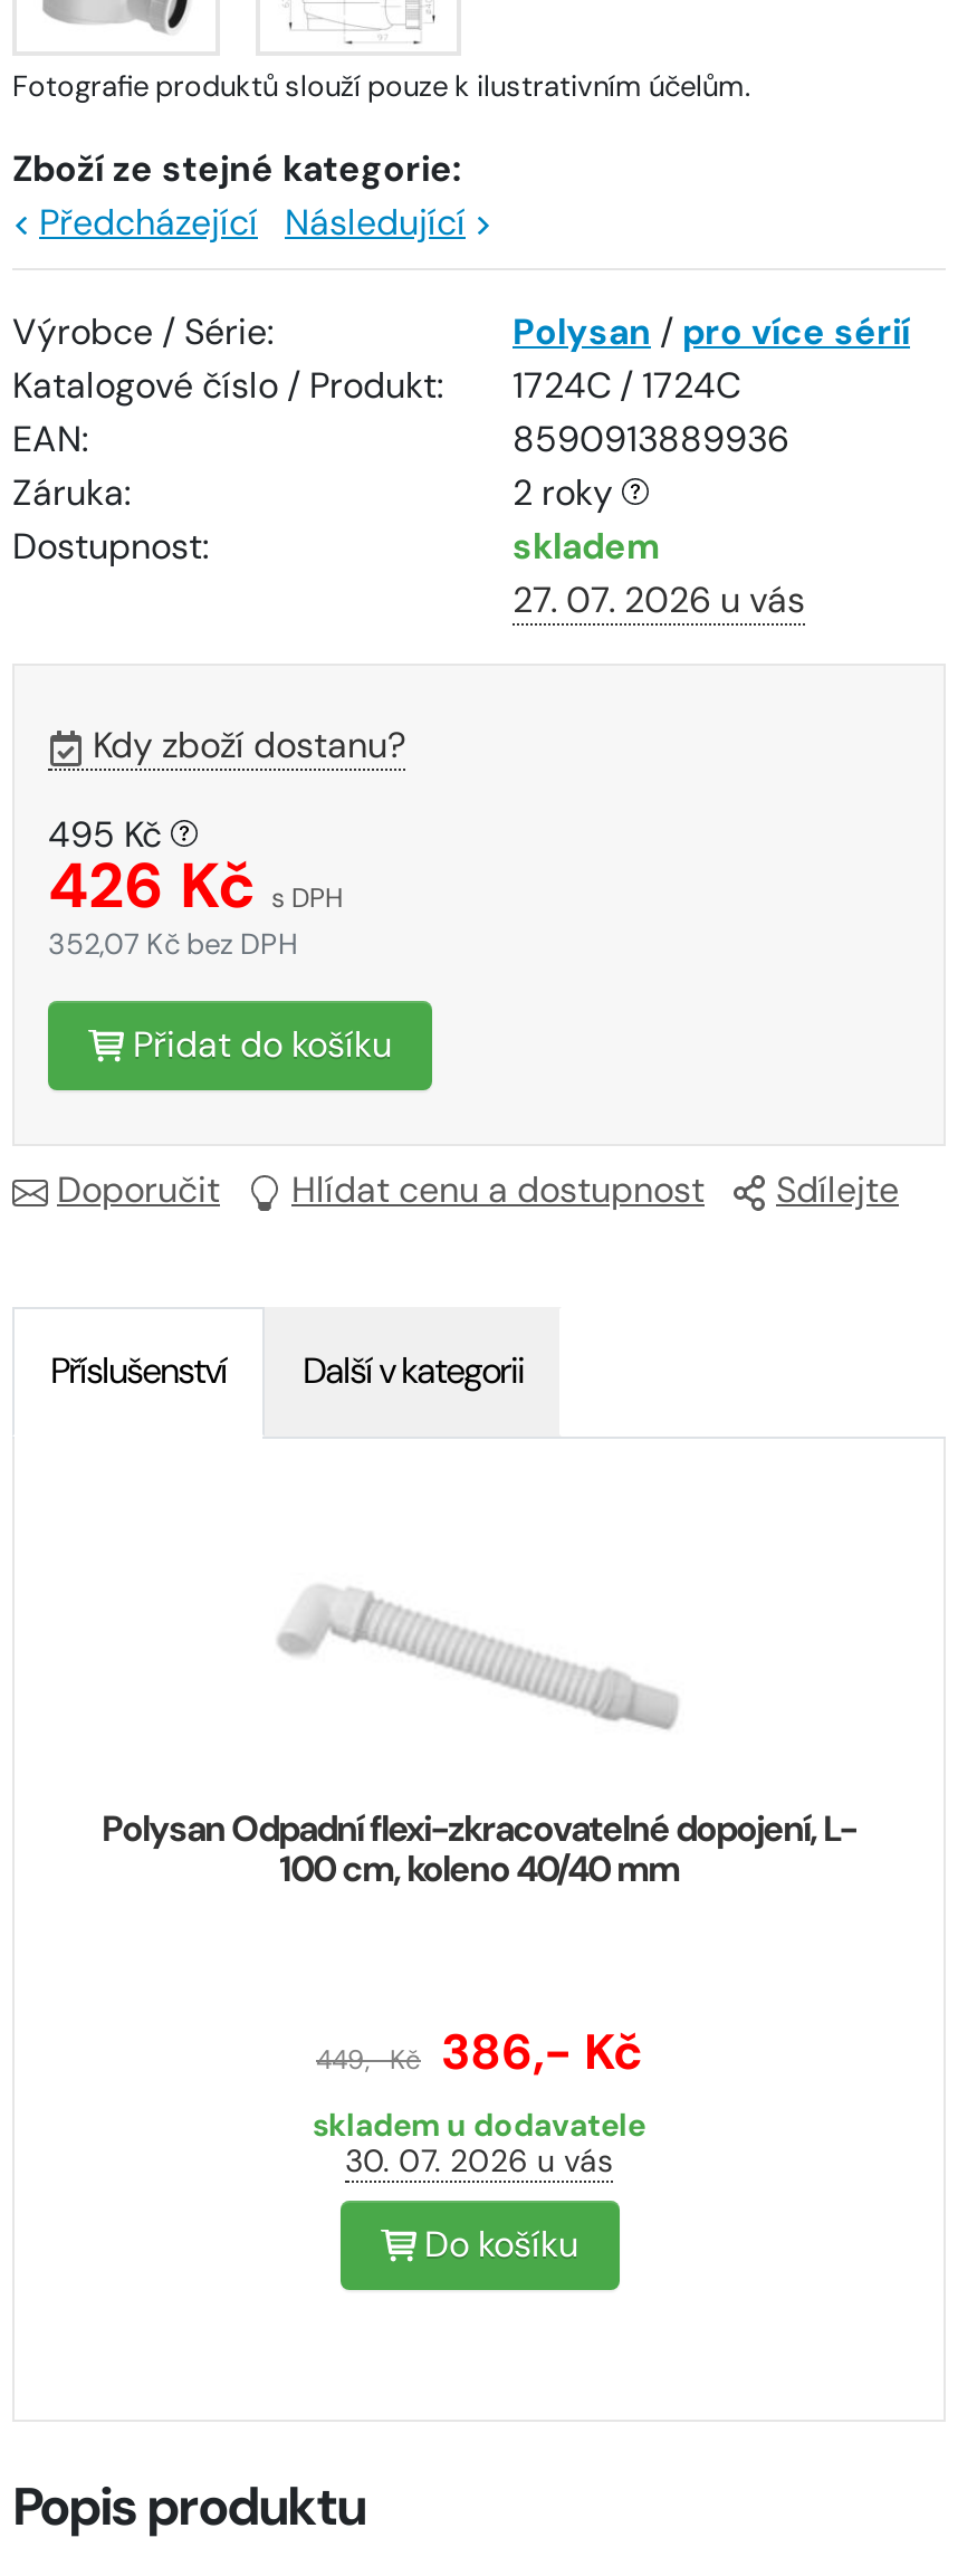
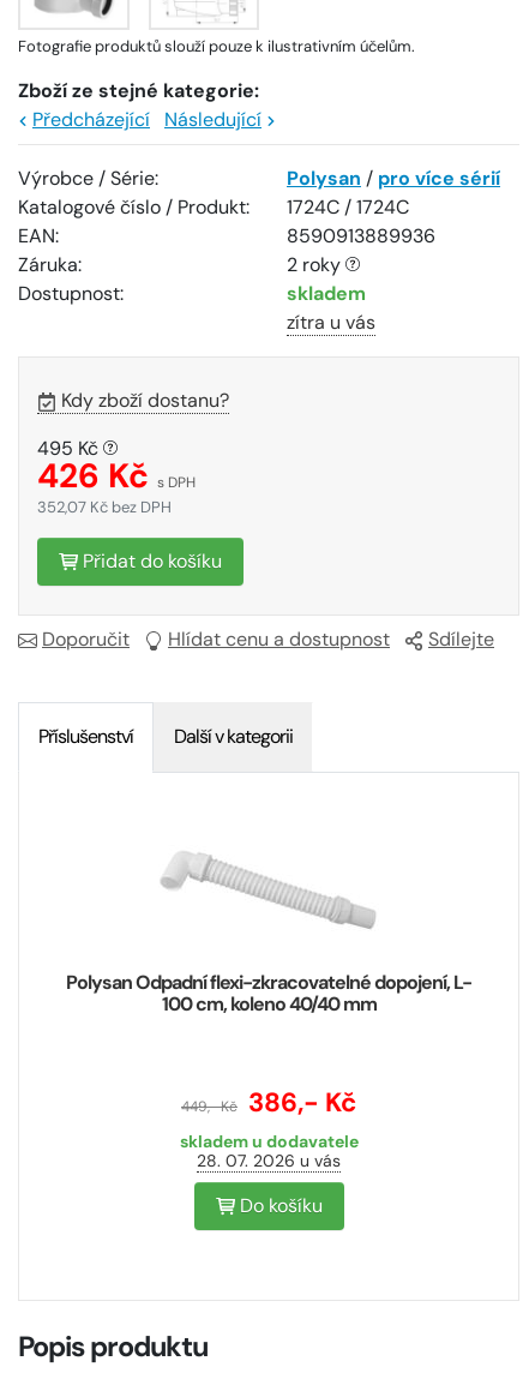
- 27. 07. 2026 u vás
+ zítra u vás

- 30. 07. 2026 u vás
+ 28. 07. 2026 u vás
